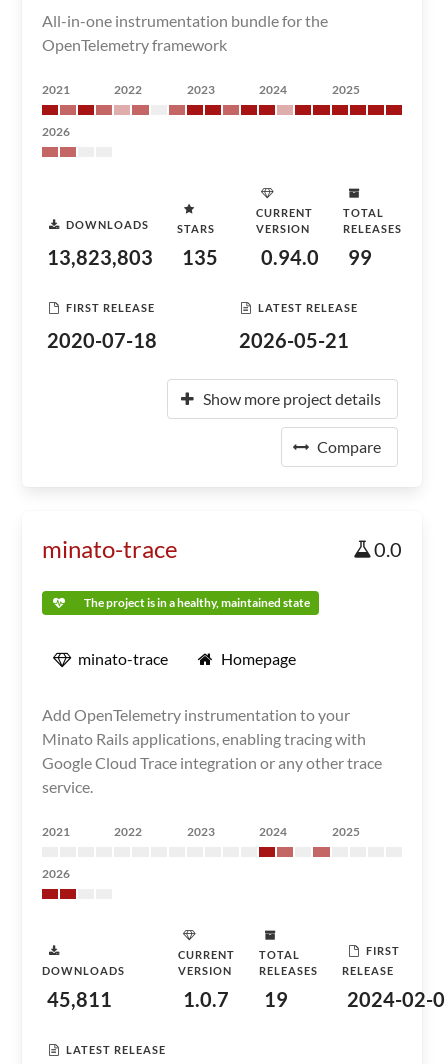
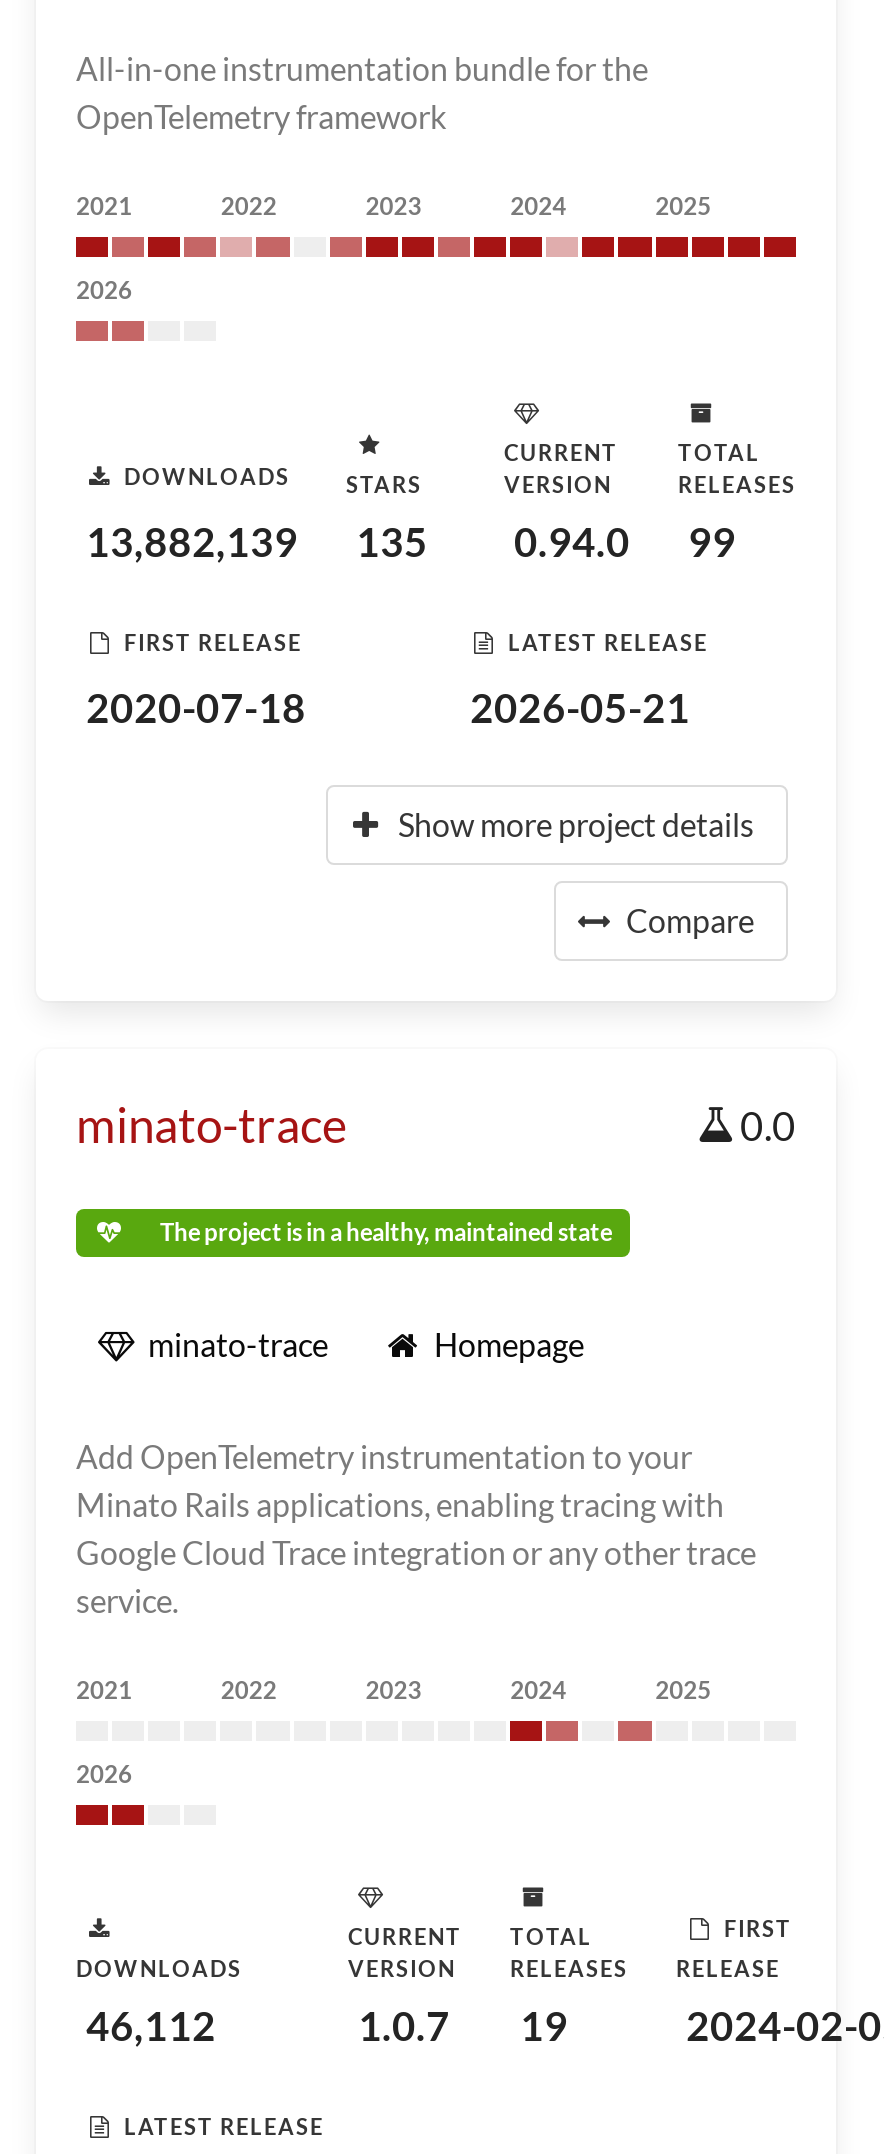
- 13,823,803 135 0.94.0 99
+ 13,882,139 135 0.94.0 99

- 45,811
+ 46,112
